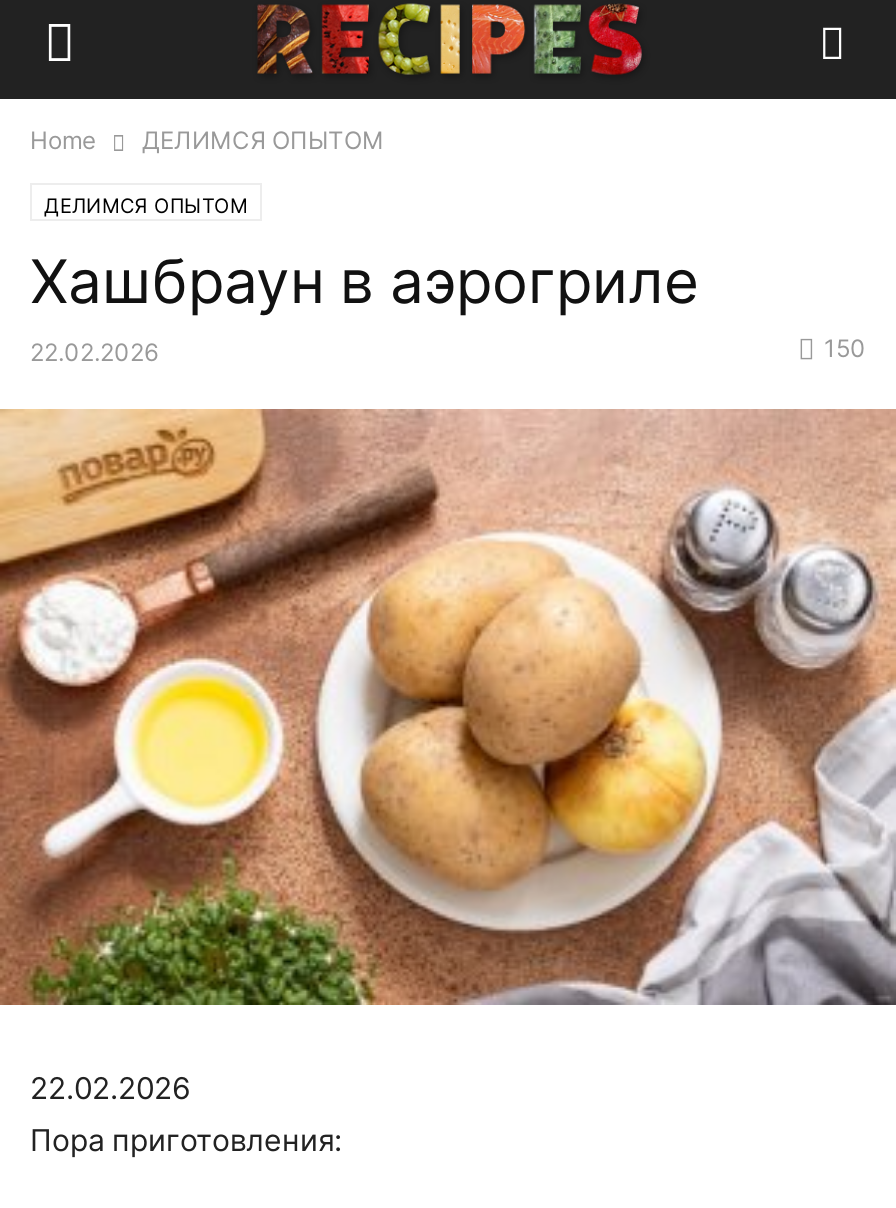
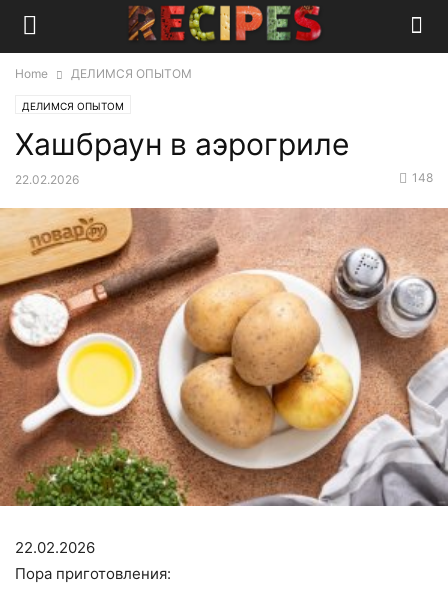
- 150
+ 148
